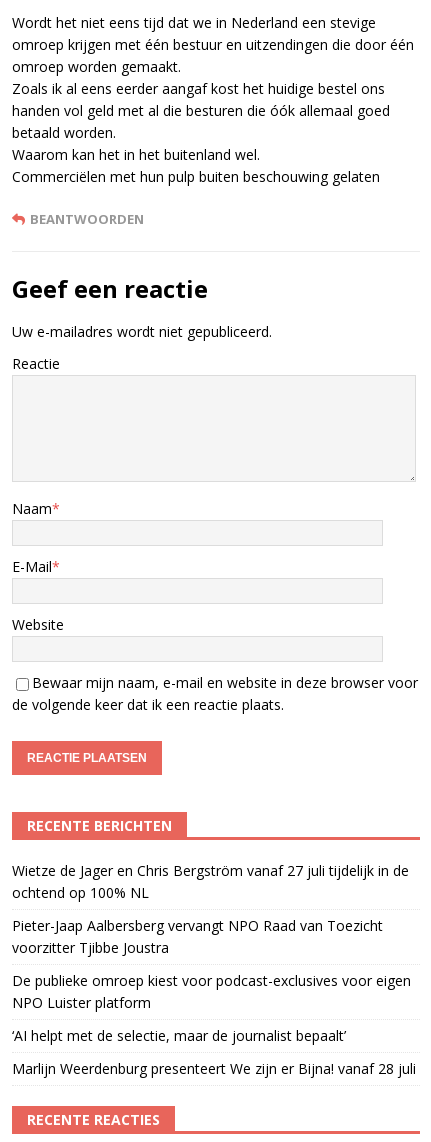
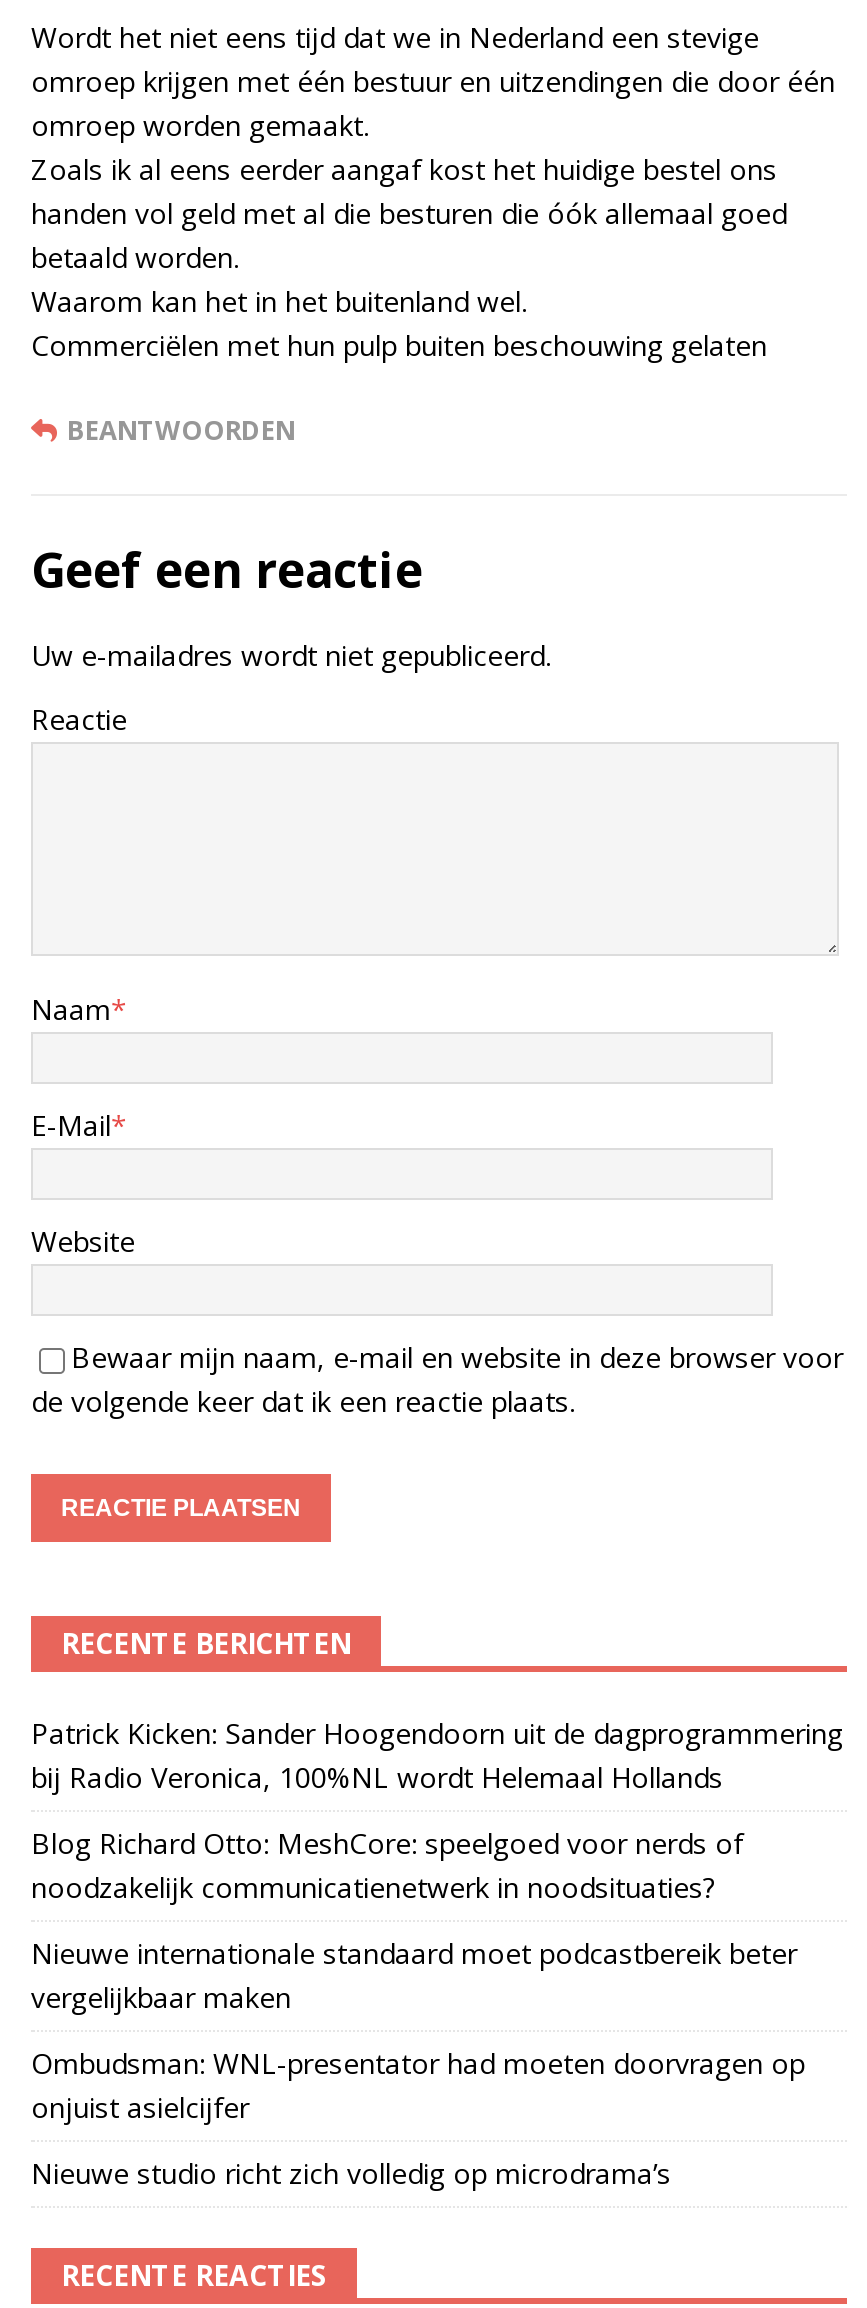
- Wietze de Jager en Chris Bergström vanaf 27 juli tijdelijk in de
- ochtend op 100% NL
+ Patrick Kicken: Sander Hoogendoorn uit de dagprogrammering
+ bij Radio Veronica, 100%NL wordt Helemaal Hollands

- Pieter-Jaap Aalbersberg vervangt NPO Raad van Toezicht
- voorzitter Tjibbe Joustra
+ Blog Richard Otto: MeshCore: speelgoed voor nerds of
+ noodzakelijk communicatienetwerk in noodsituaties?

- De publieke omroep kiest voor podcast-exclusives voor eigen
- NPO Luister platform
+ Nieuwe internationale standaard moet podcastbereik beter
+ vergelijkbaar maken

- ‘AI helpt met de selectie, maar de journalist bepaalt’
+ Ombudsman: WNL-presentator had moeten doorvragen op
+ onjuist asielcijfer

- Marlijn Weerdenburg presenteert We zijn er Bijna! vanaf 28 juli
+ Nieuwe studio richt zich volledig op microdrama’s
